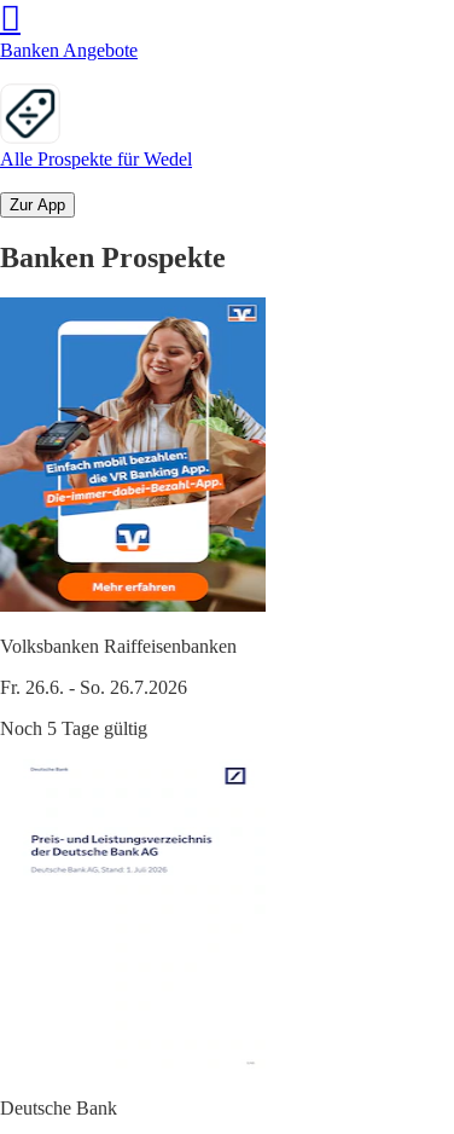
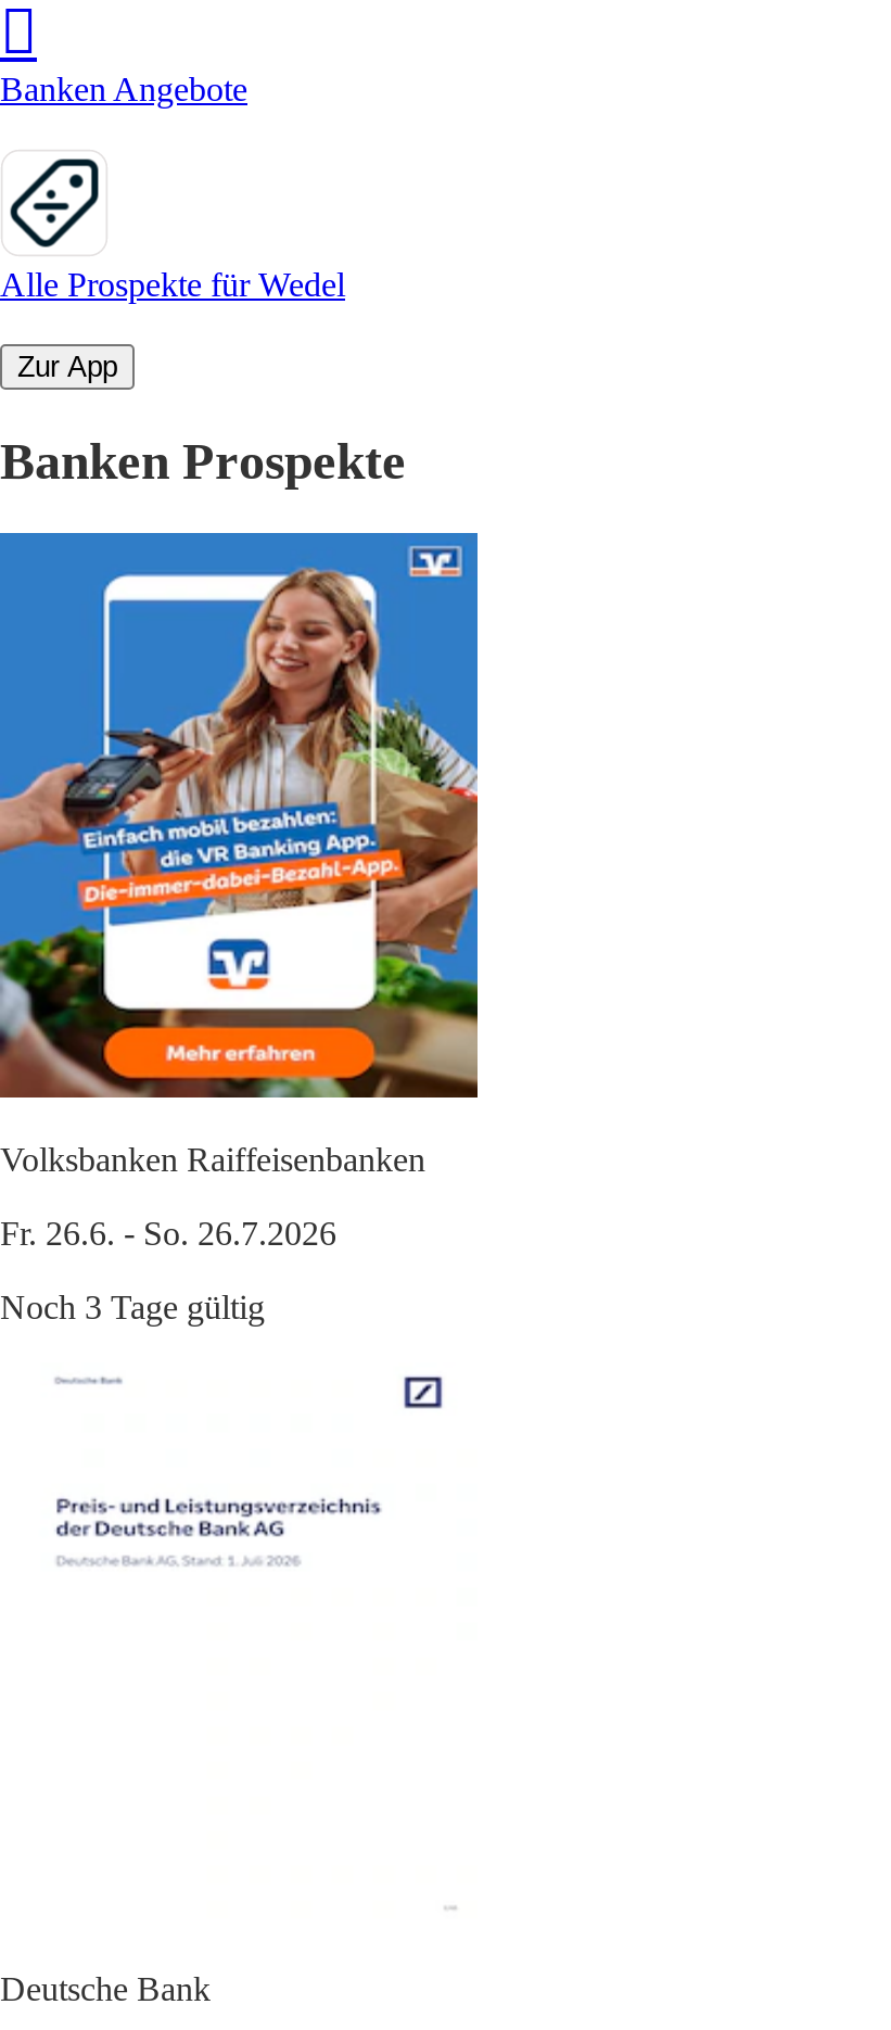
- Noch 5 Tage gültig
+ Noch 3 Tage gültig
